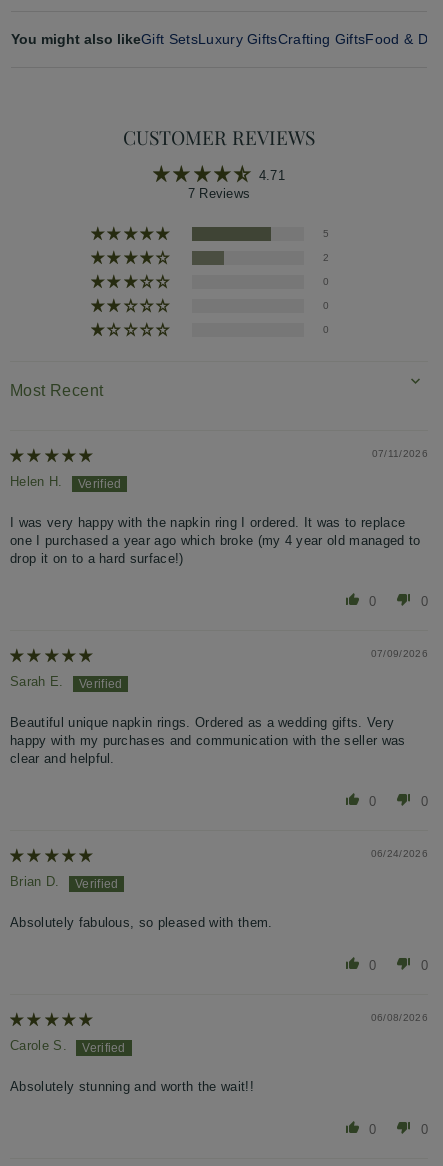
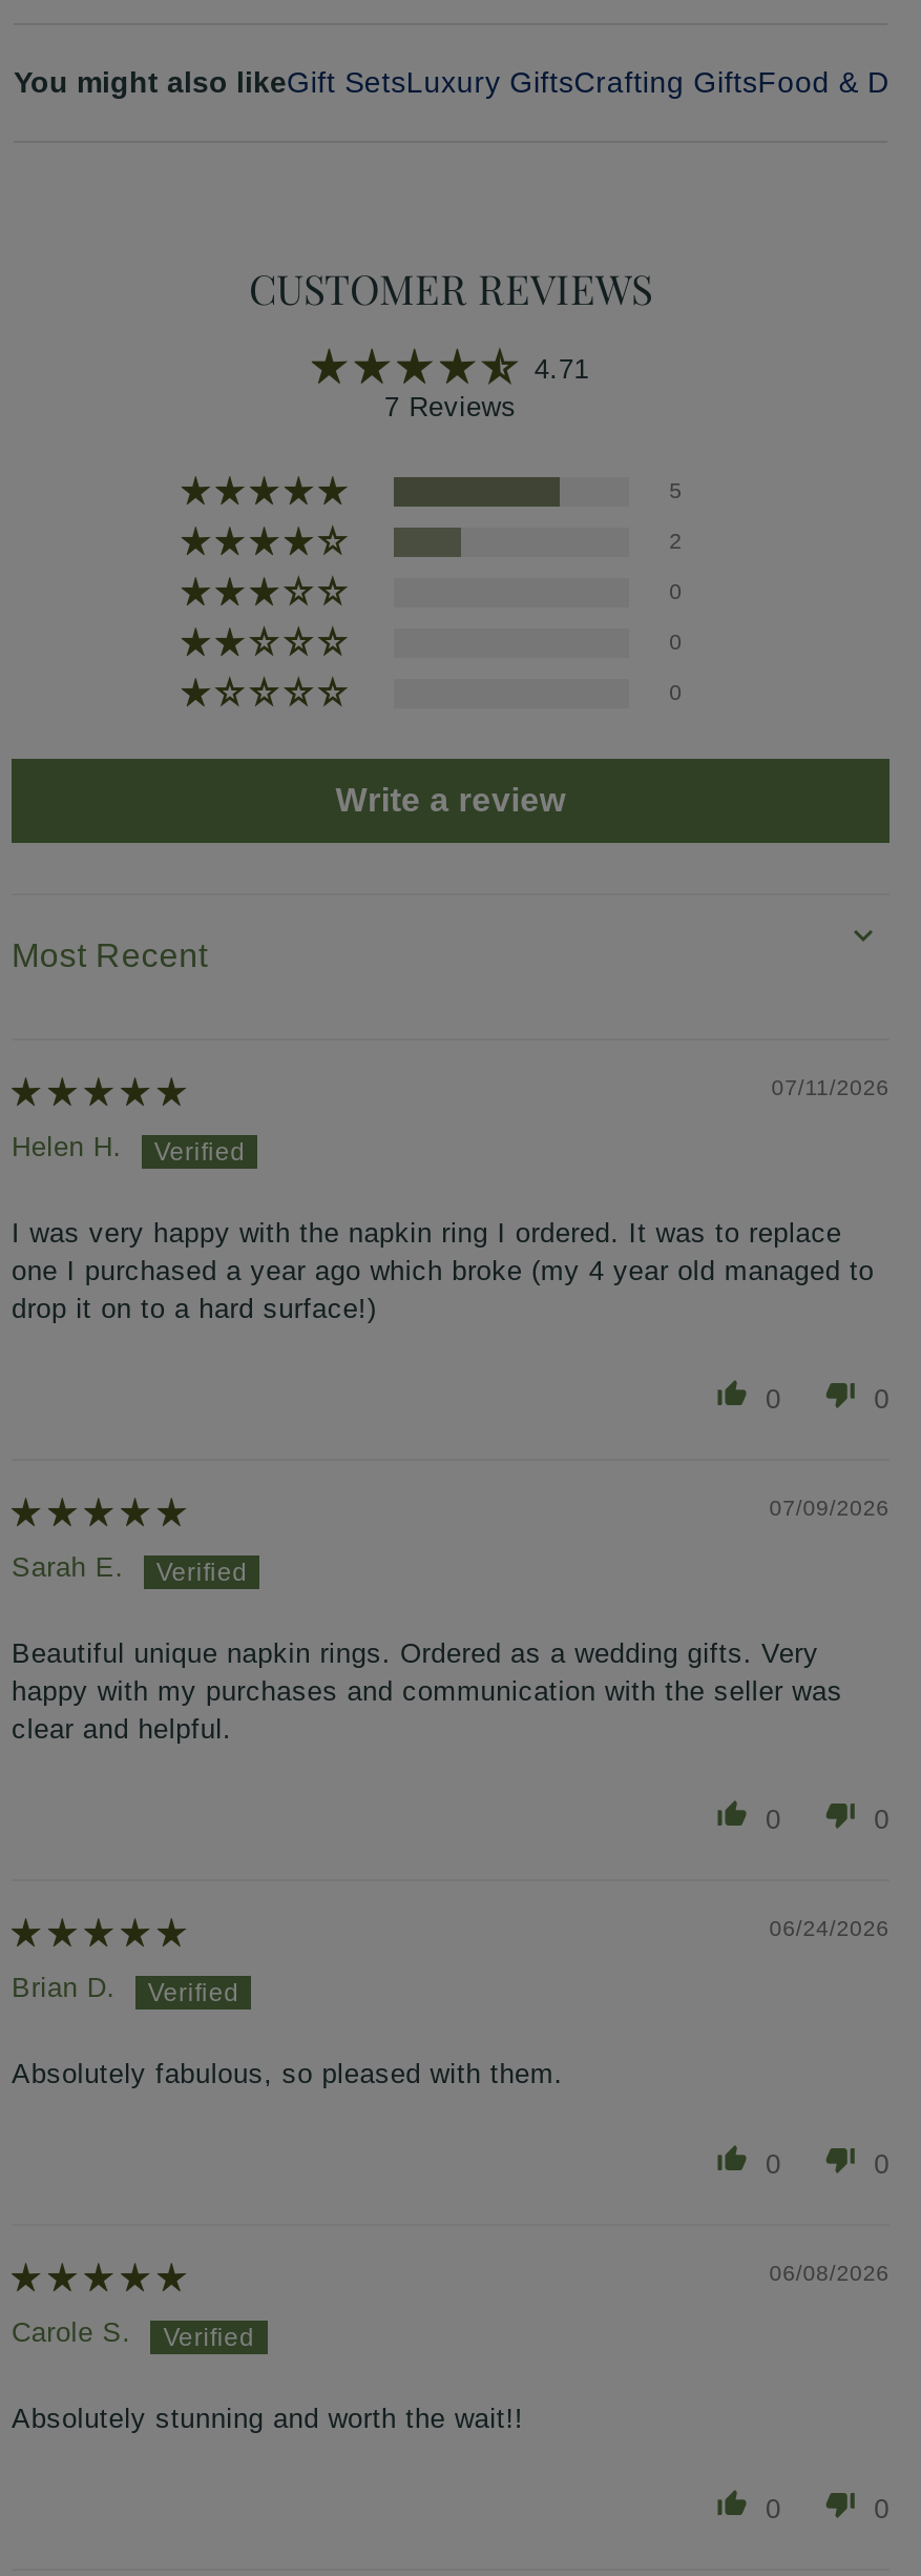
+ Write a review
